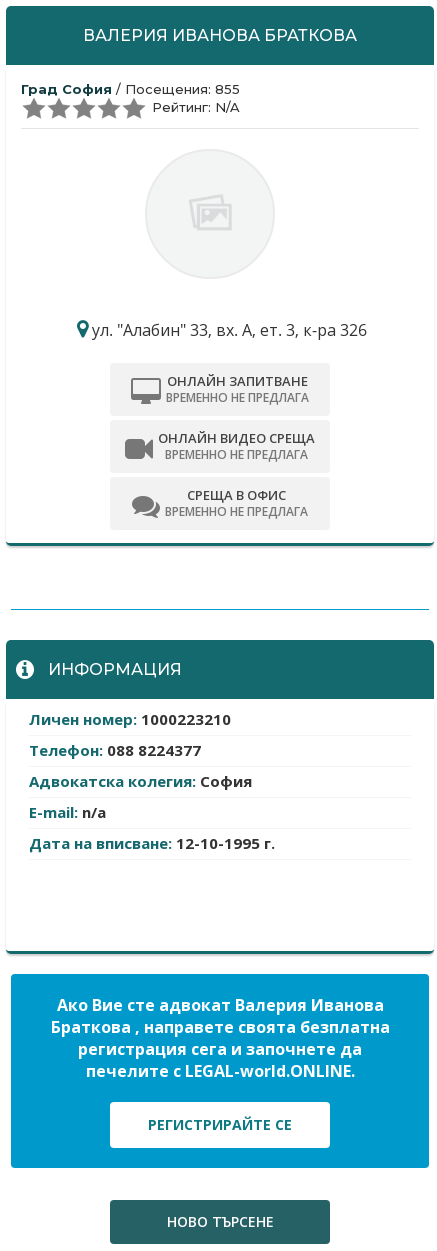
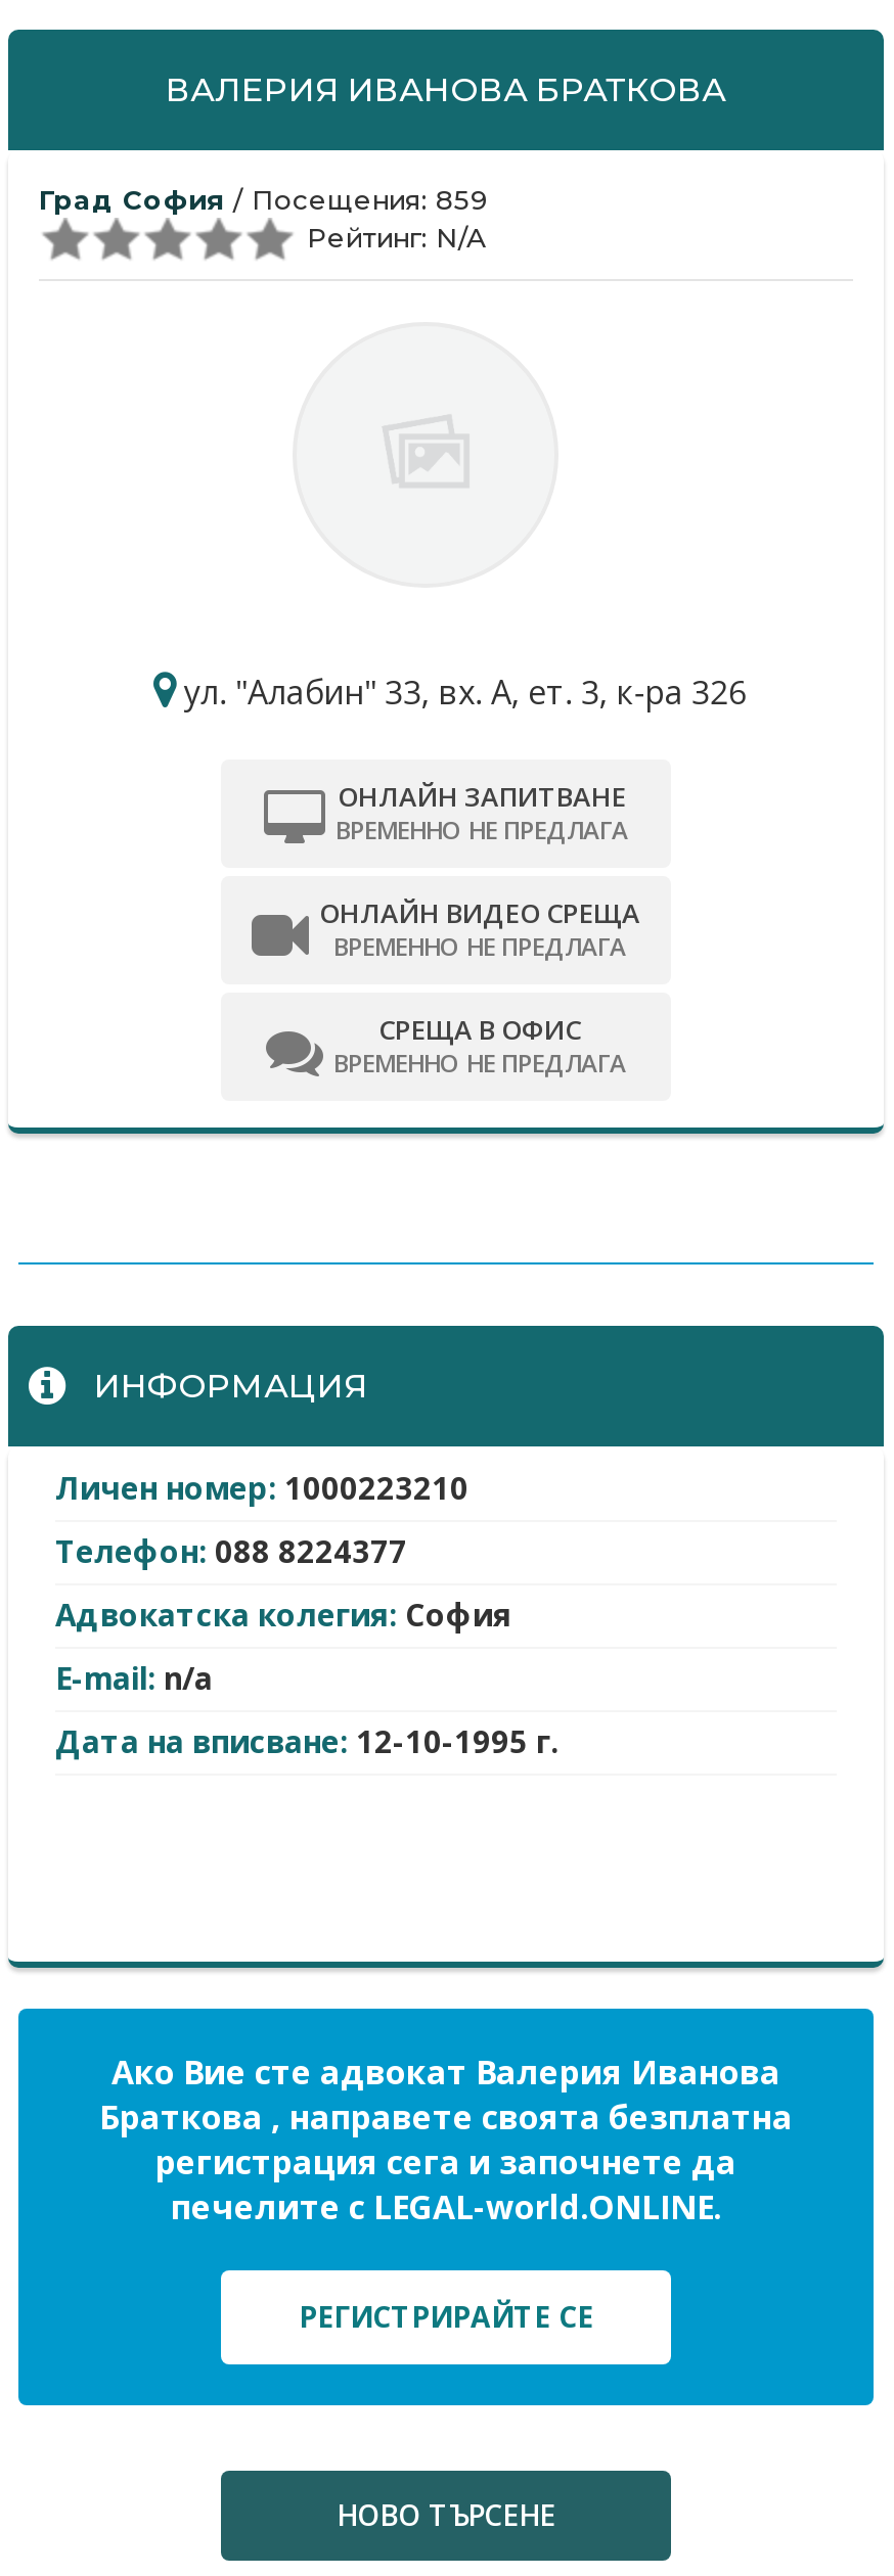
- Град София / Посещения: 855
+ Град София / Посещения: 859
